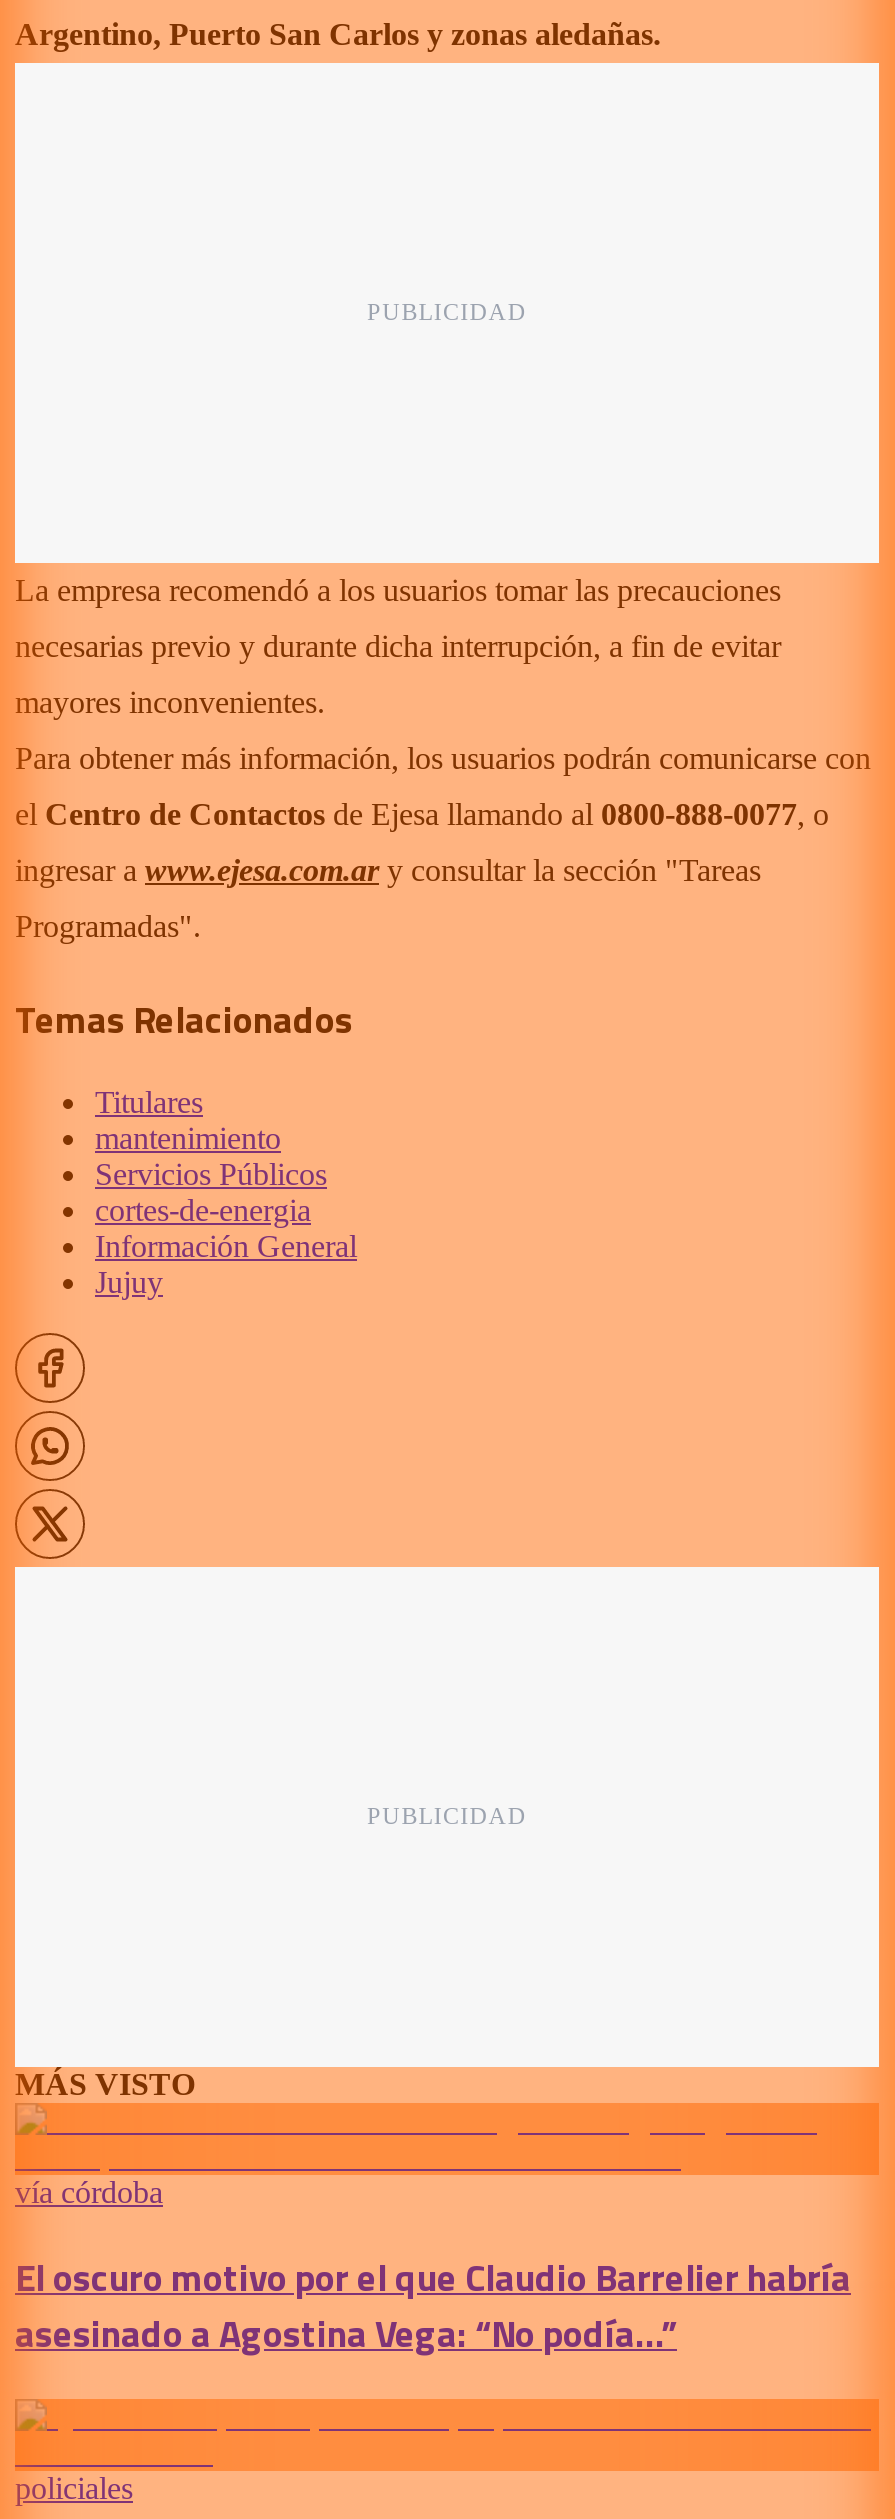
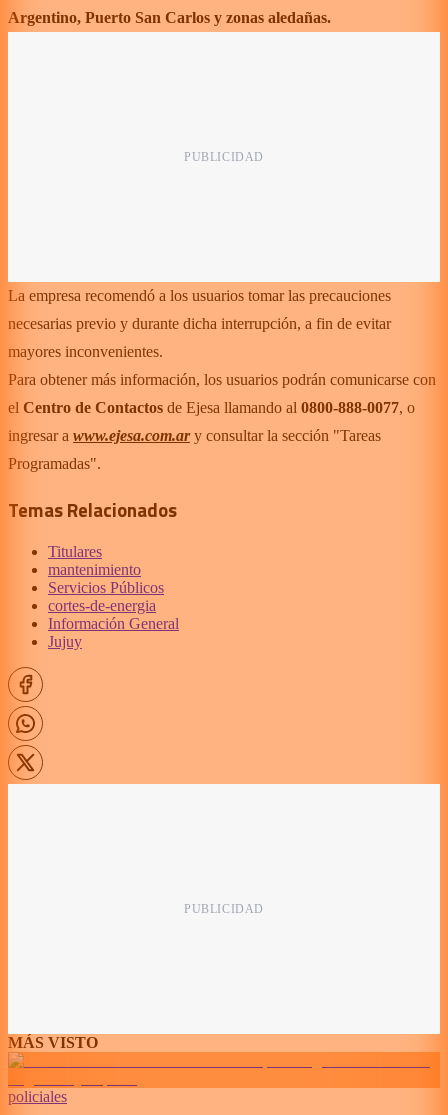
- vía córdoba
- El oscuro motivo por el que Claudio Barrelier habría
- asesinado a Agostina Vega: “No podía...”
